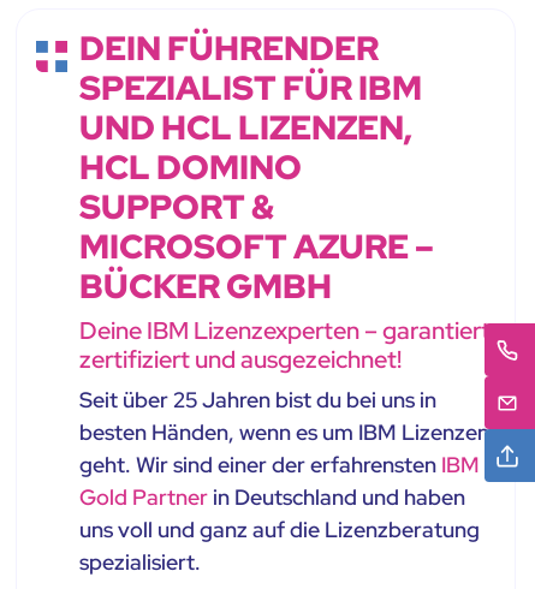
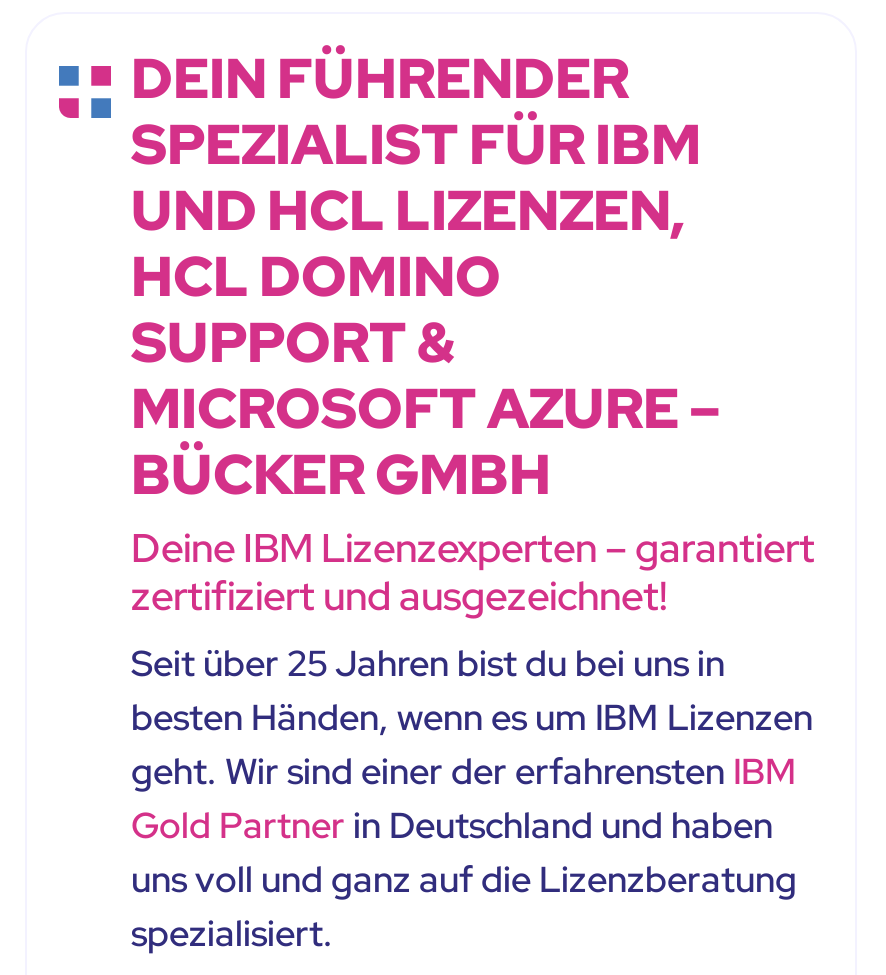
- [image]
